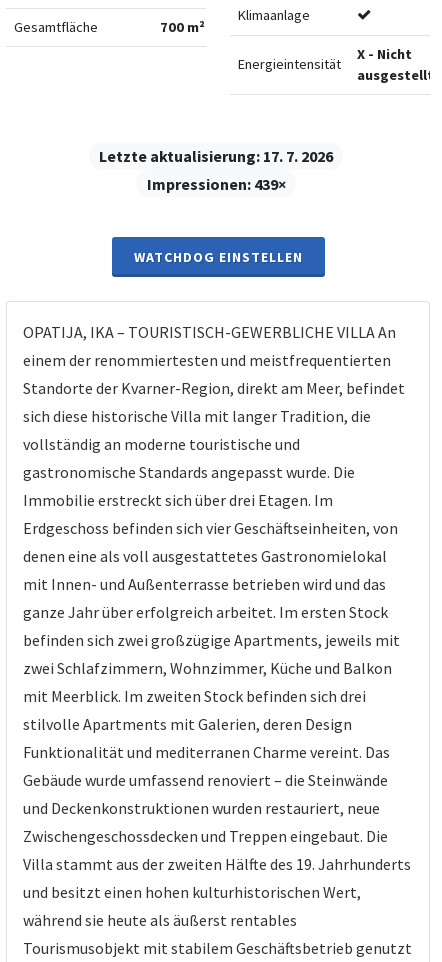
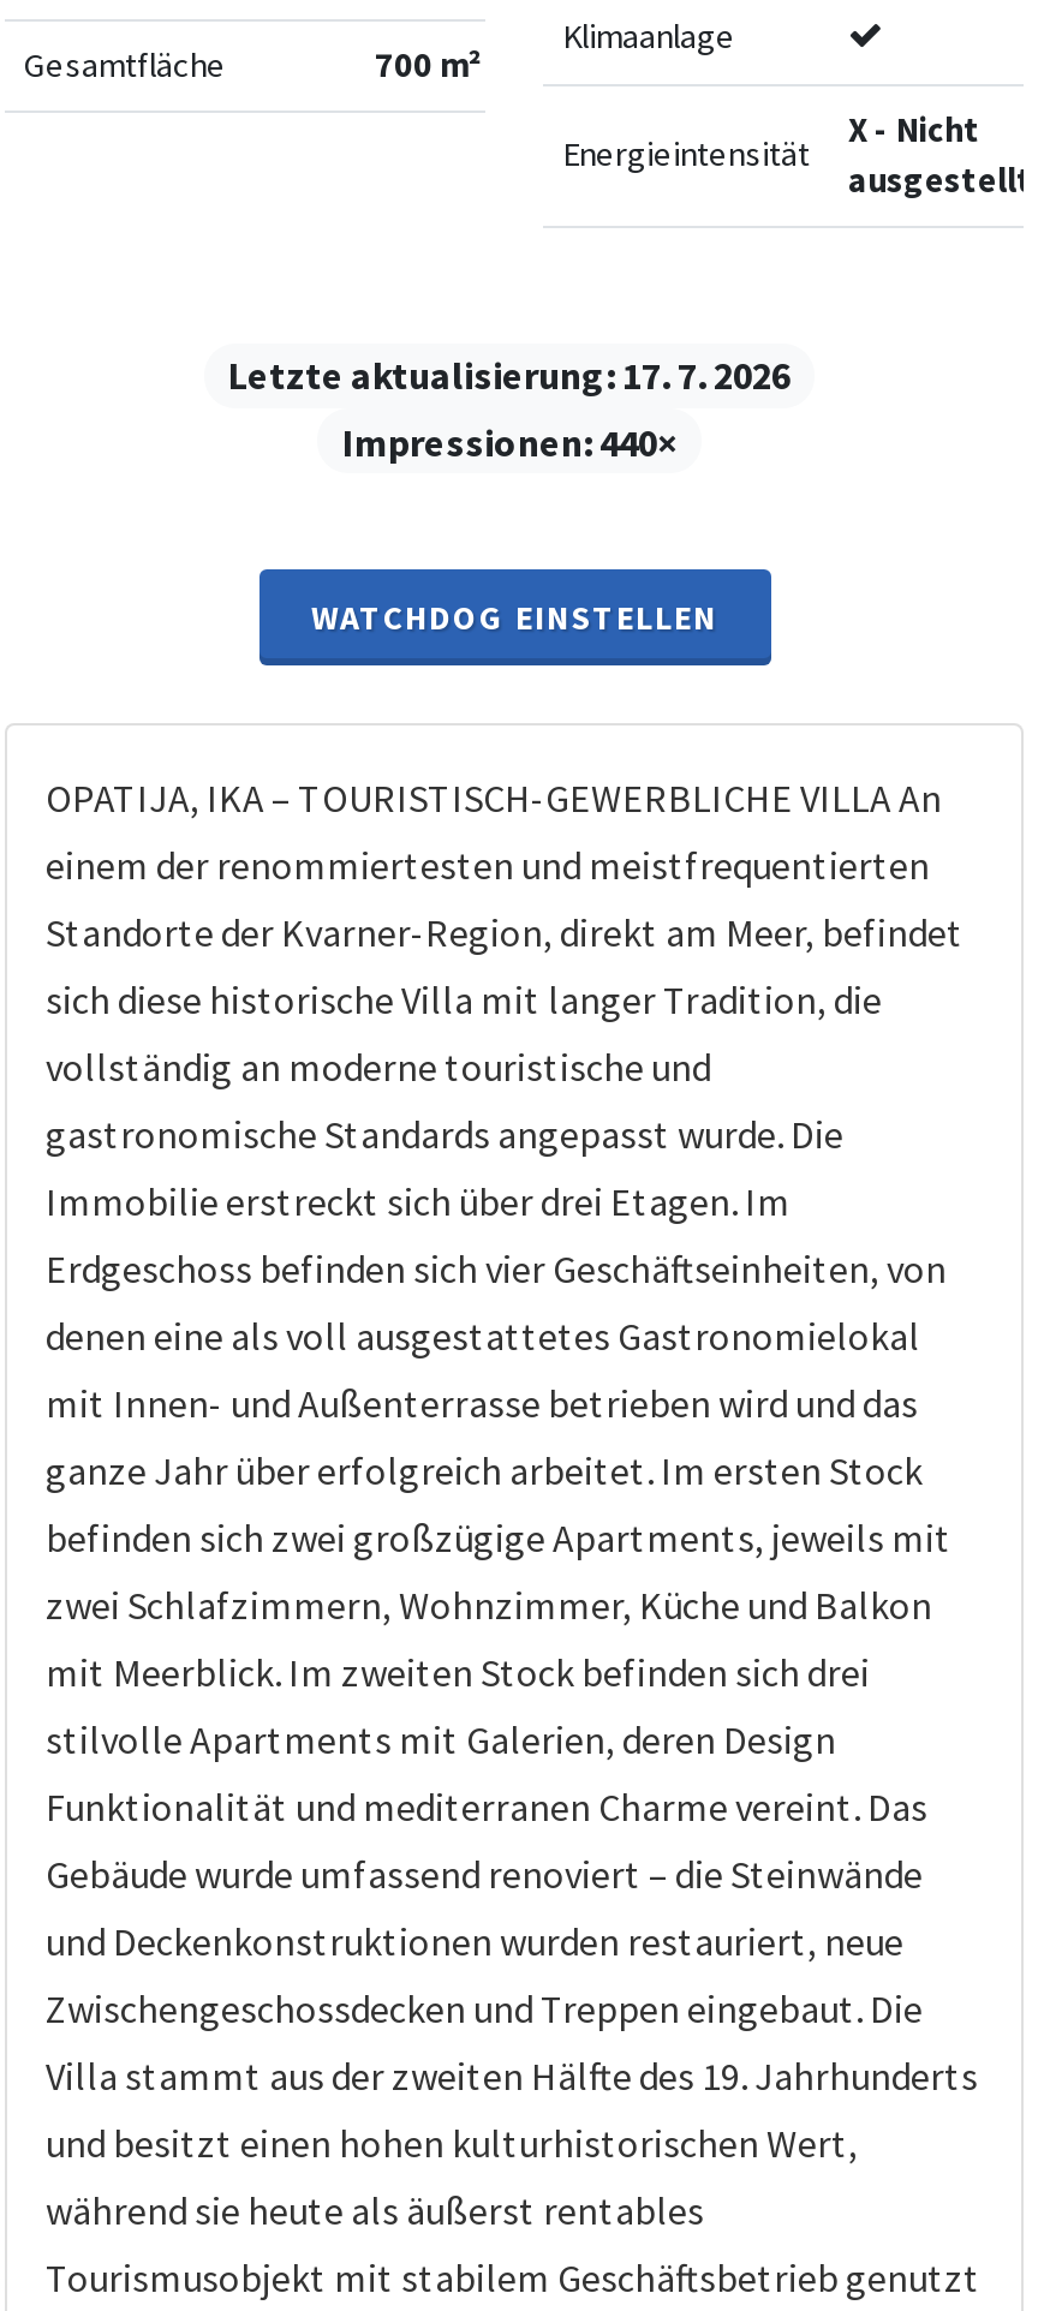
- Impressionen: 439×
+ Impressionen: 440×
